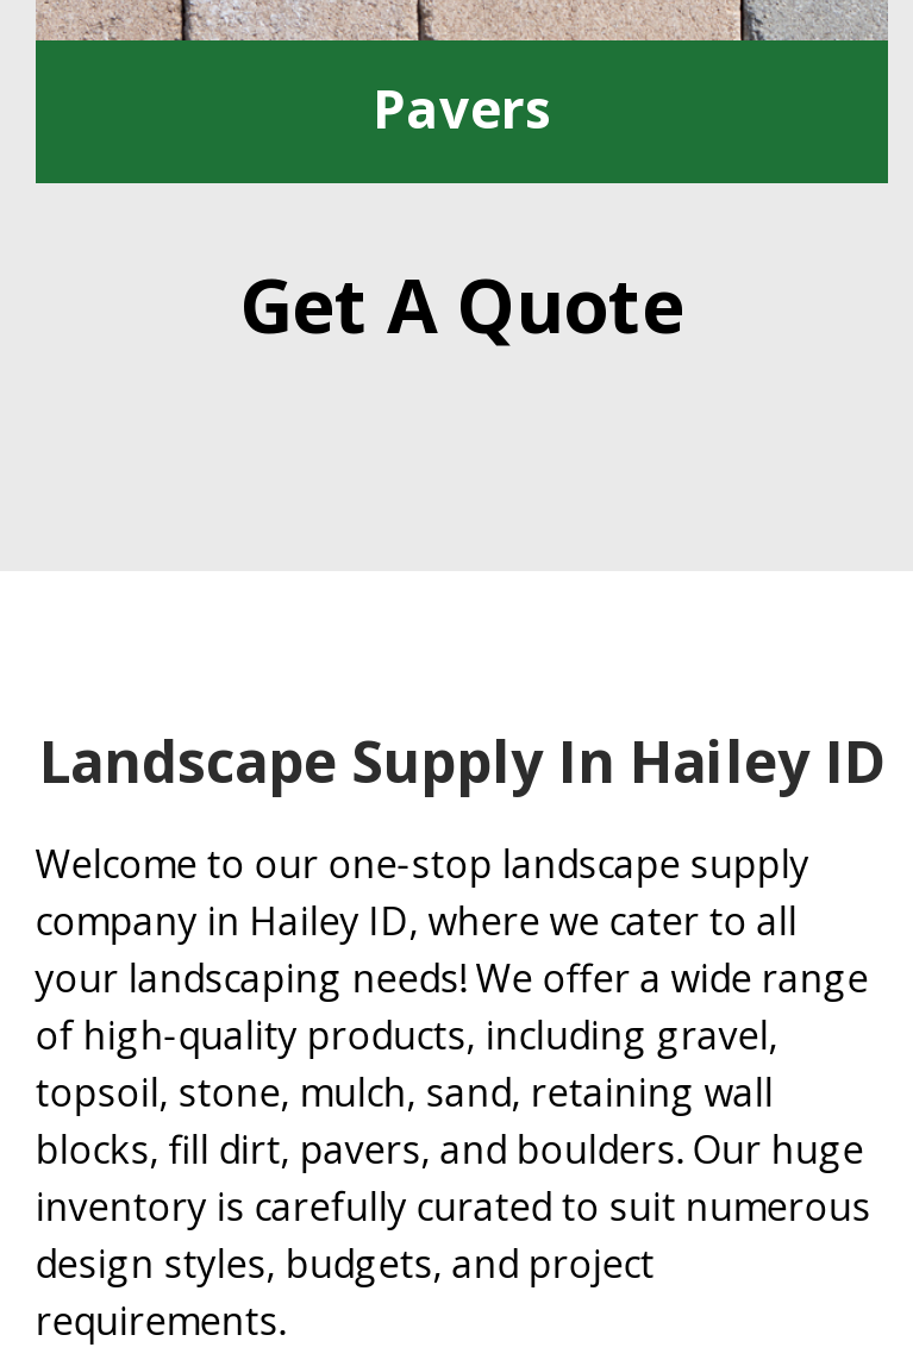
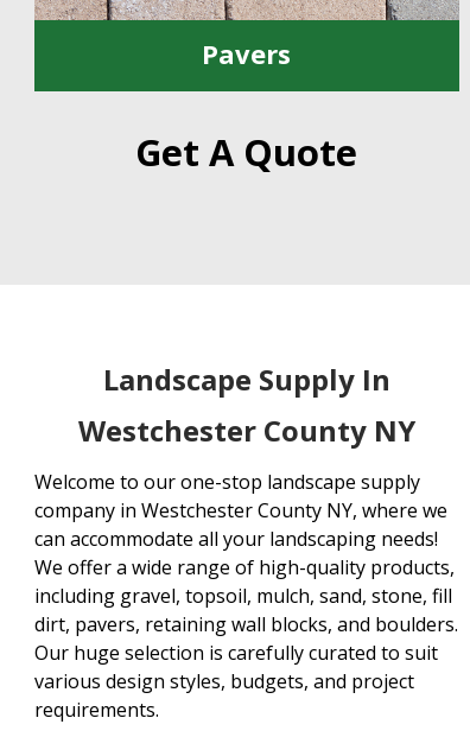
- Landscape Supply In Hailey ID
+ Landscape Supply In
+ Westchester County NY

- company in Hailey ID, where we cater to all
- your landscaping needs! We offer a wide range
- of high-quality products, including gravel,
- topsoil, stone, mulch, sand, retaining wall
- blocks, fill dirt, pavers, and boulders. Our huge
- inventory is carefully curated to suit numerous
- design styles, budgets, and project
+ company in Westchester County NY, where we
+ can accommodate all your landscaping needs!
+ We offer a wide range of high-quality products,
+ including gravel, topsoil, mulch, sand, stone, fill
+ dirt, pavers, retaining wall blocks, and boulders.
+ Our huge selection is carefully curated to suit
+ various design styles, budgets, and project
